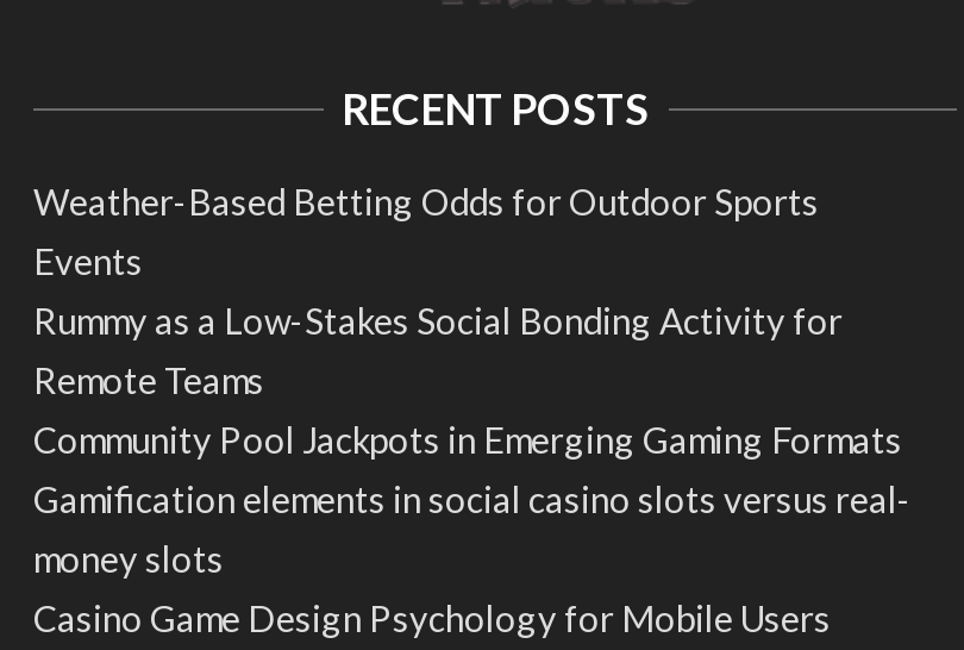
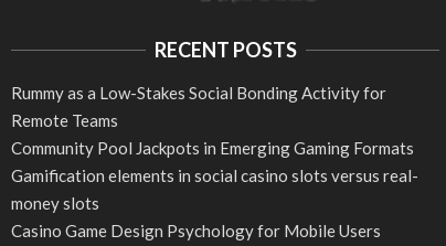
- Weather-Based Betting Odds for Outdoor Sports
- Events
